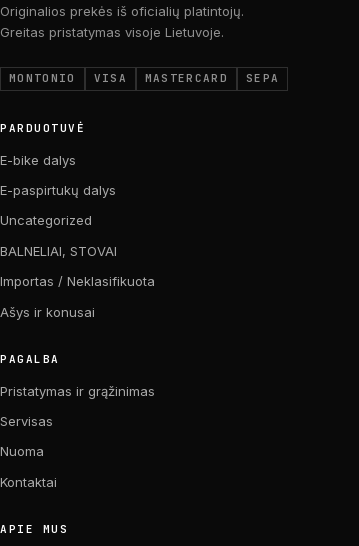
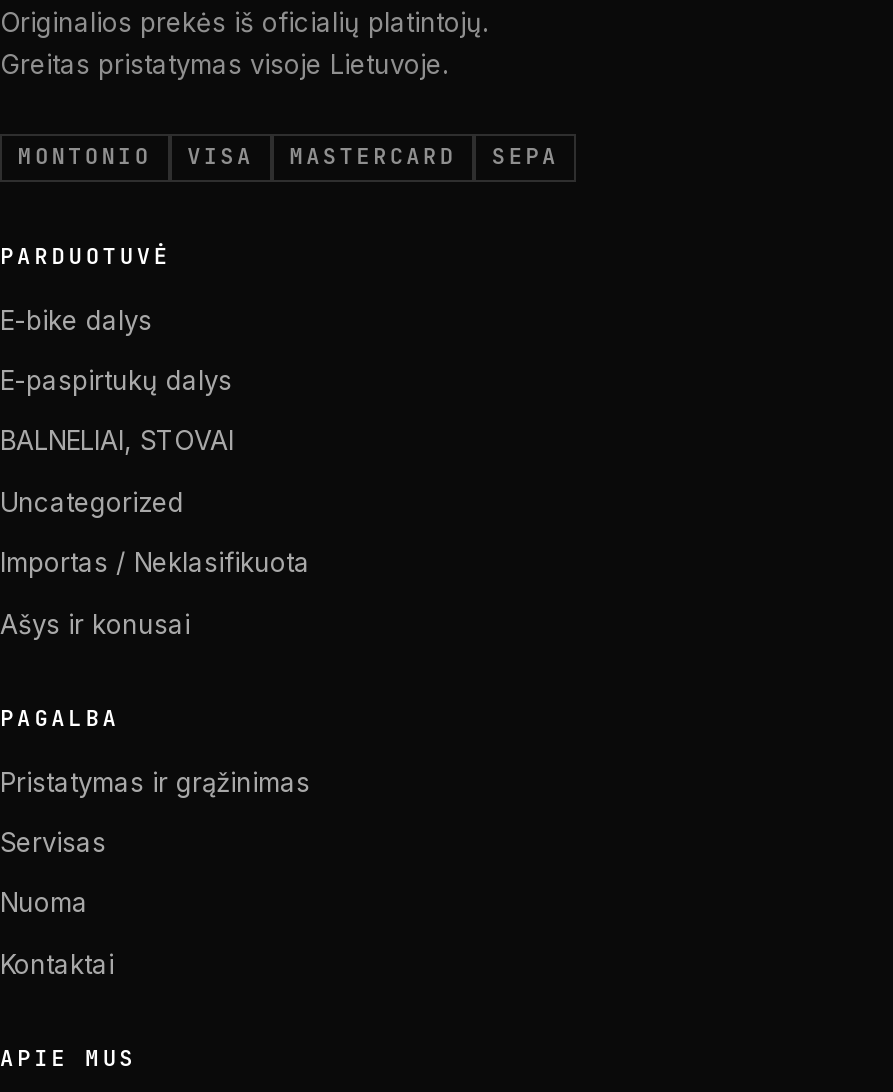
moved down: Uncategorized

moved up: BALNELIAI, STOVAI
